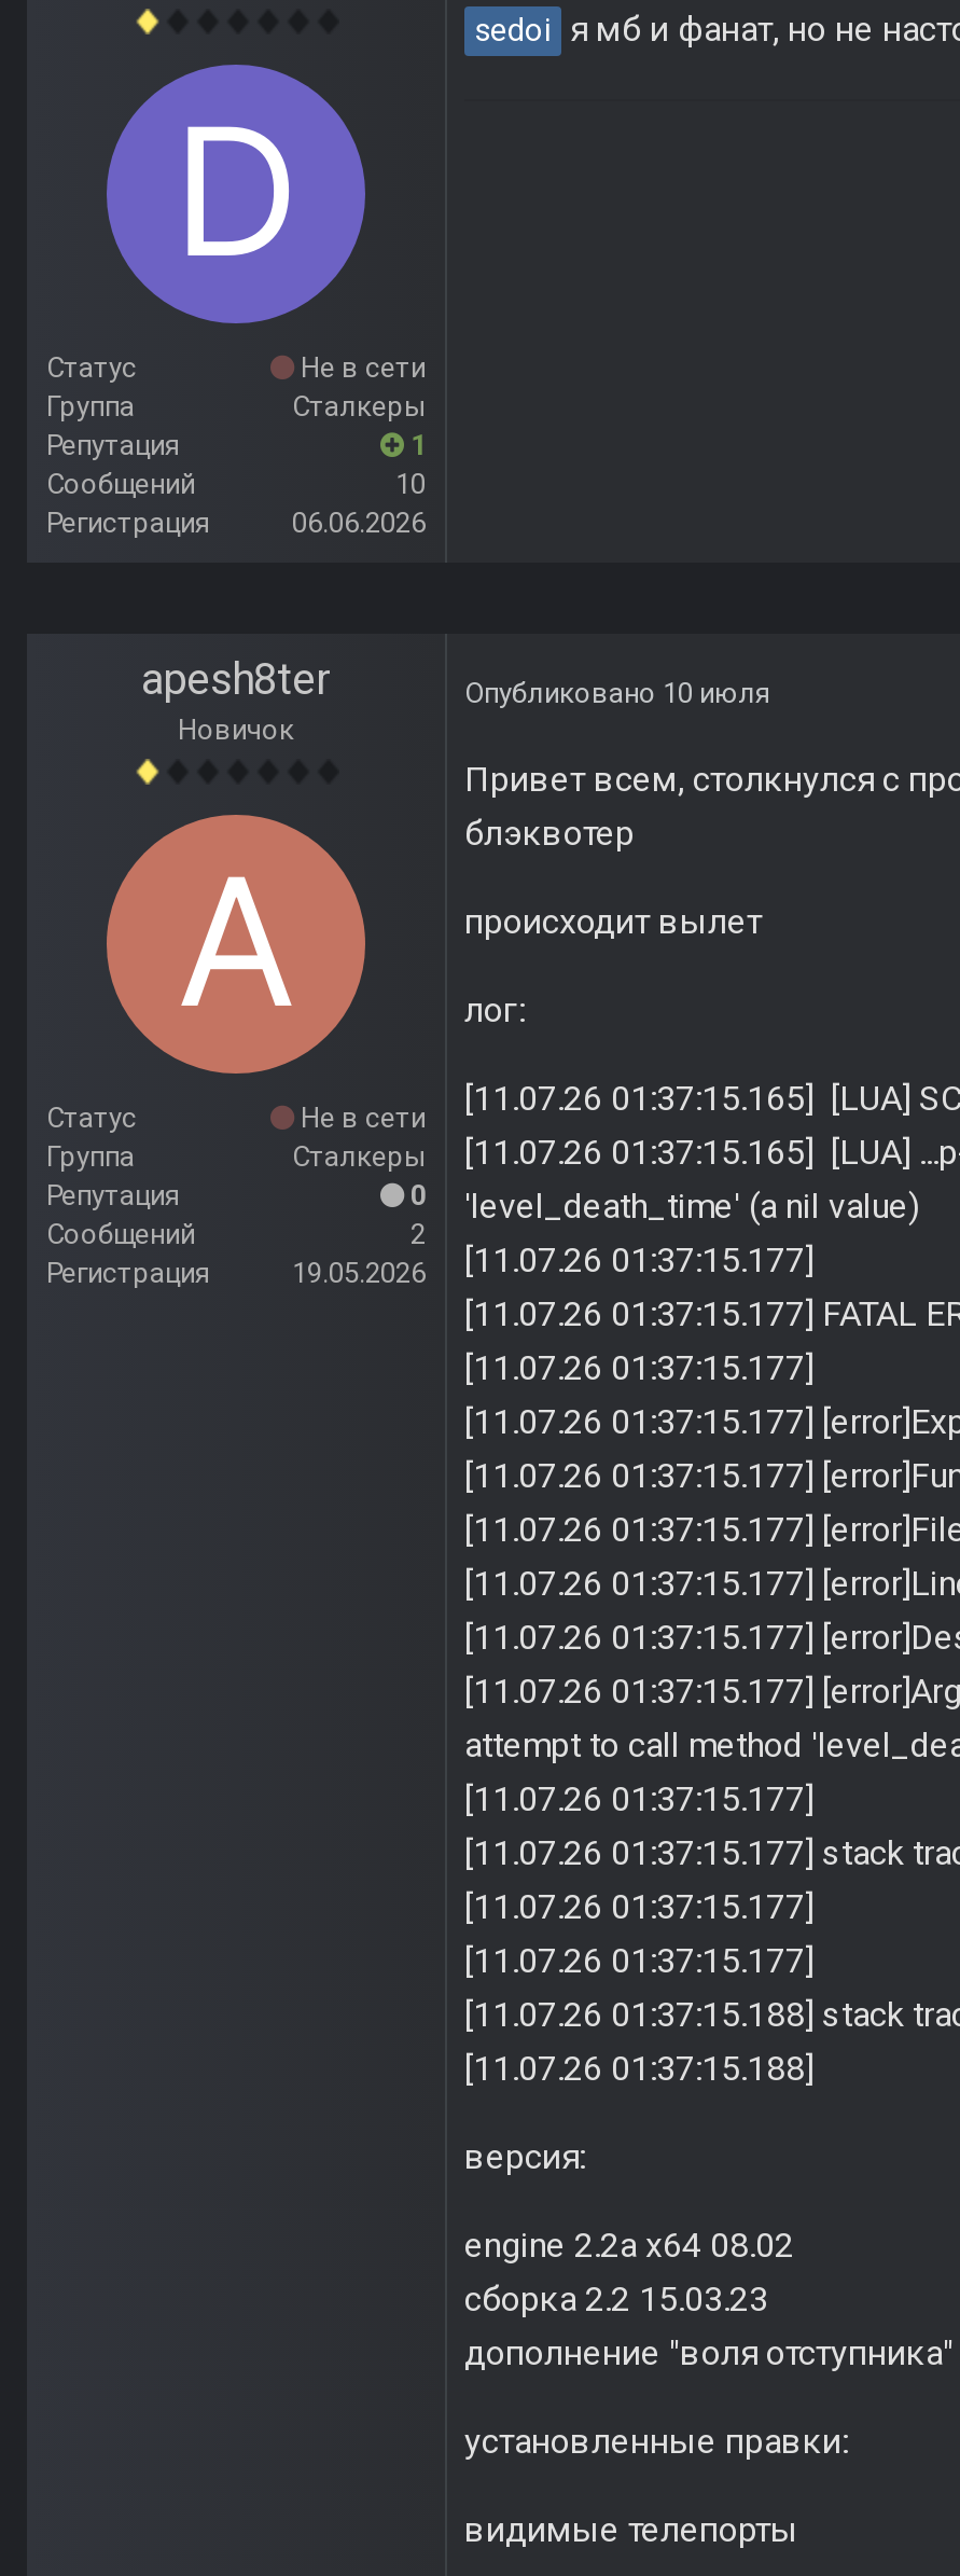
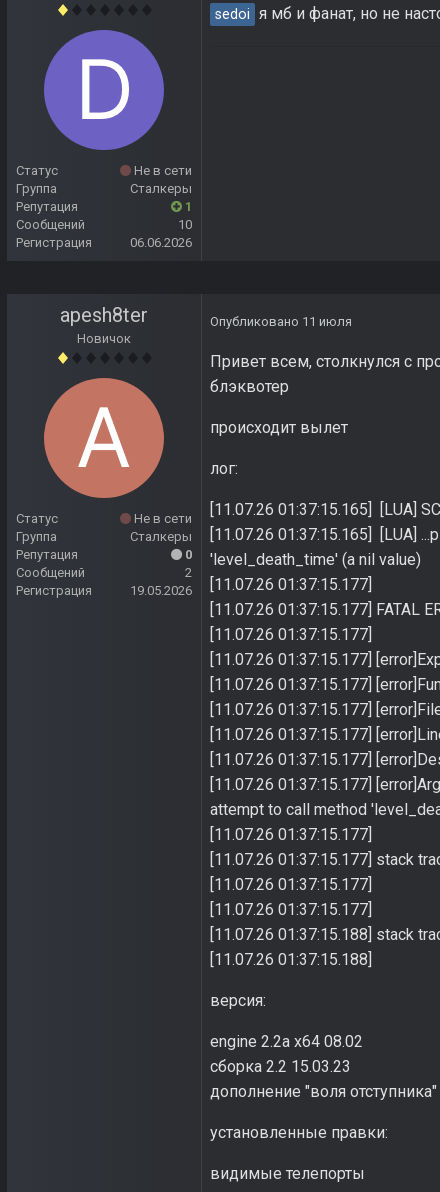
- Опубликовано 10 июля
+ Опубликовано 11 июля
